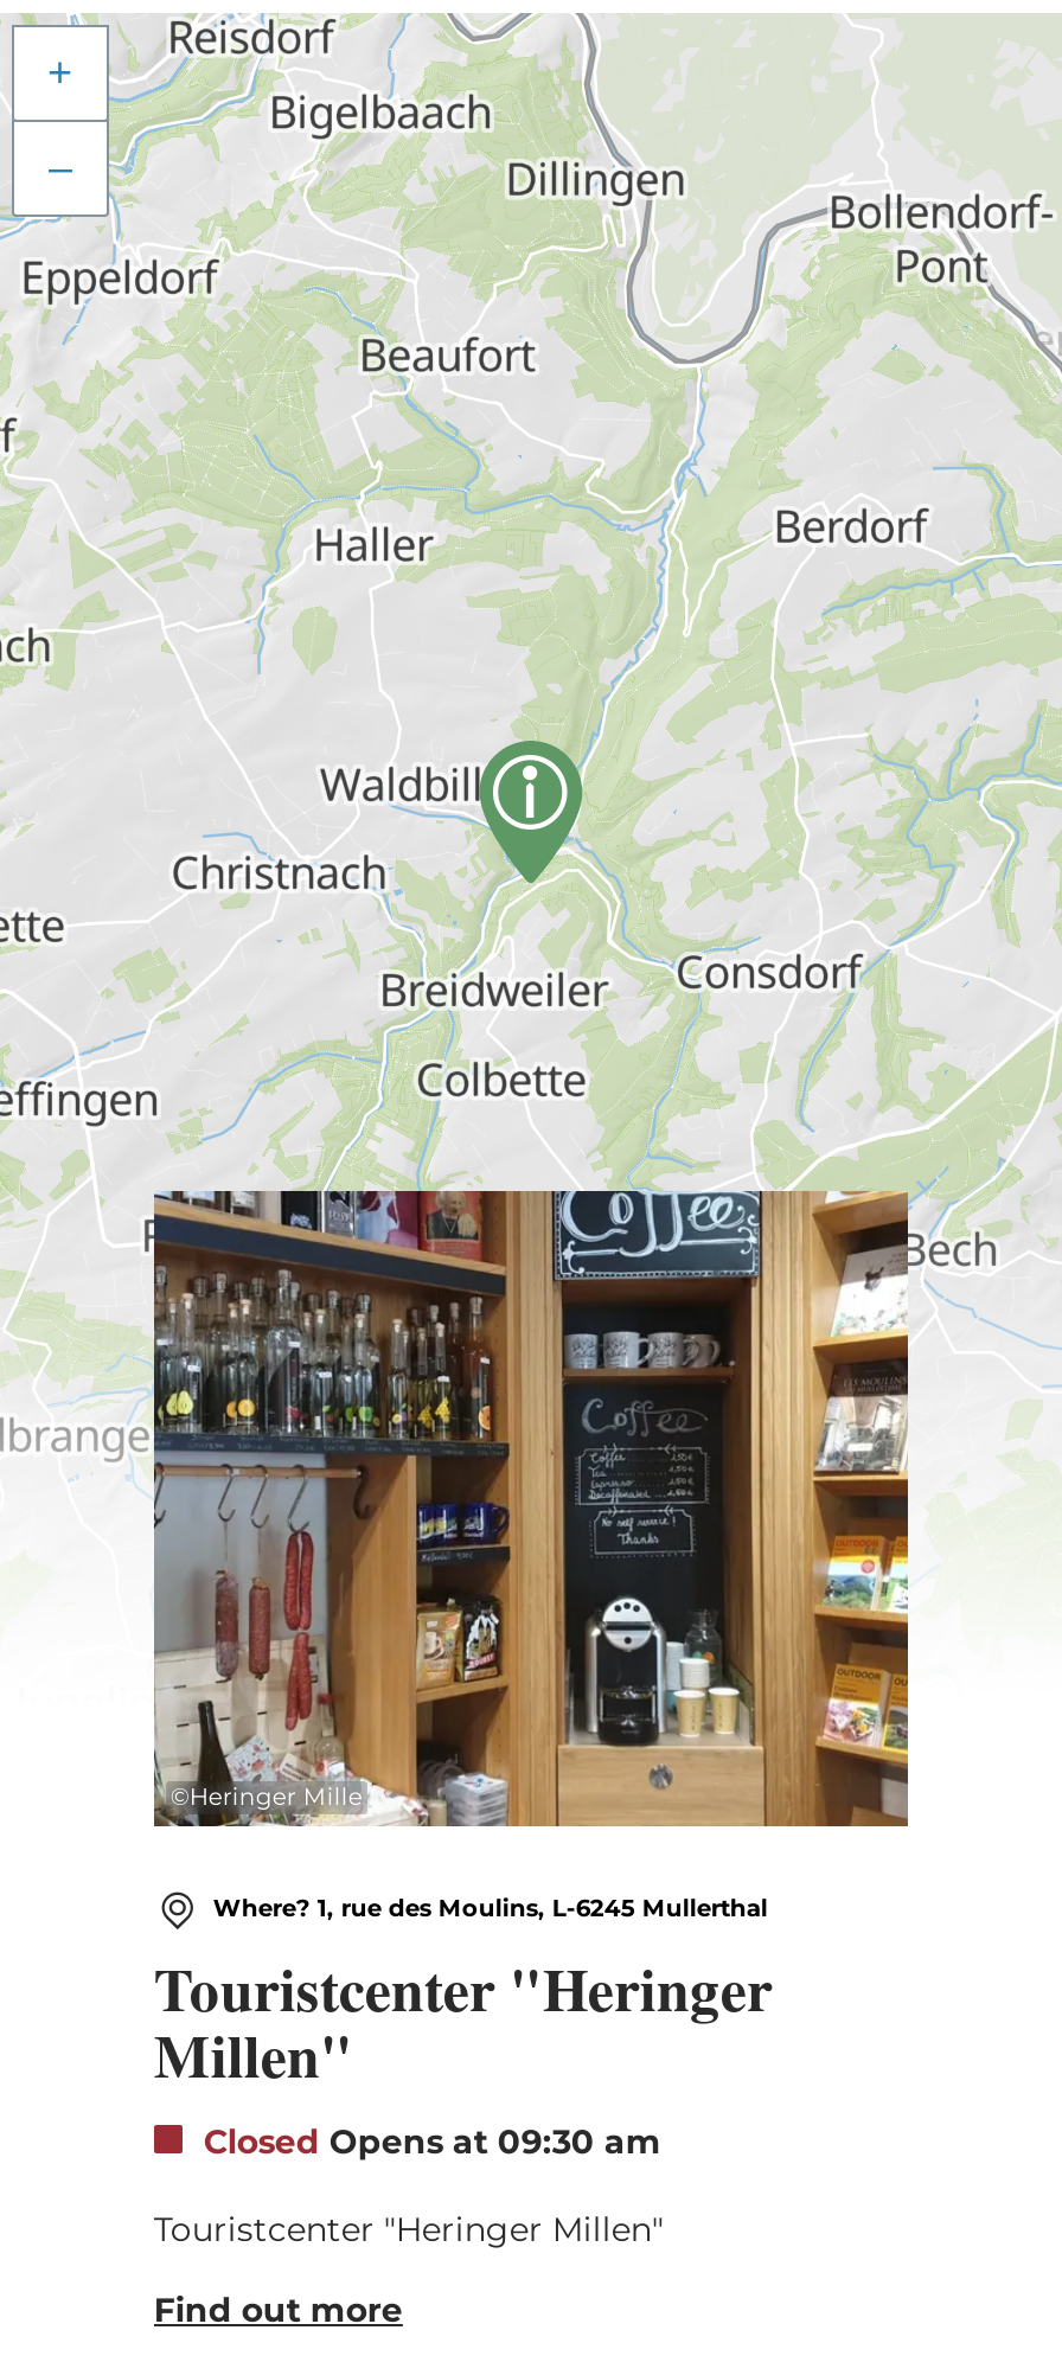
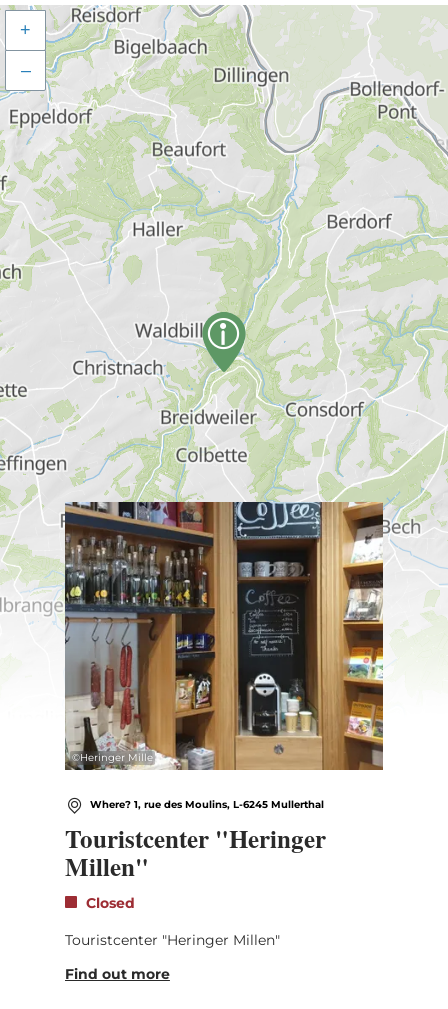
- Closed Opens at 09:30 am
+ Closed
